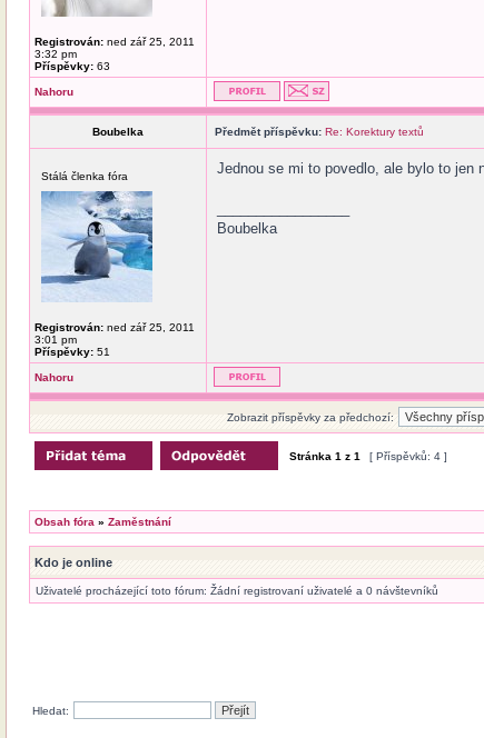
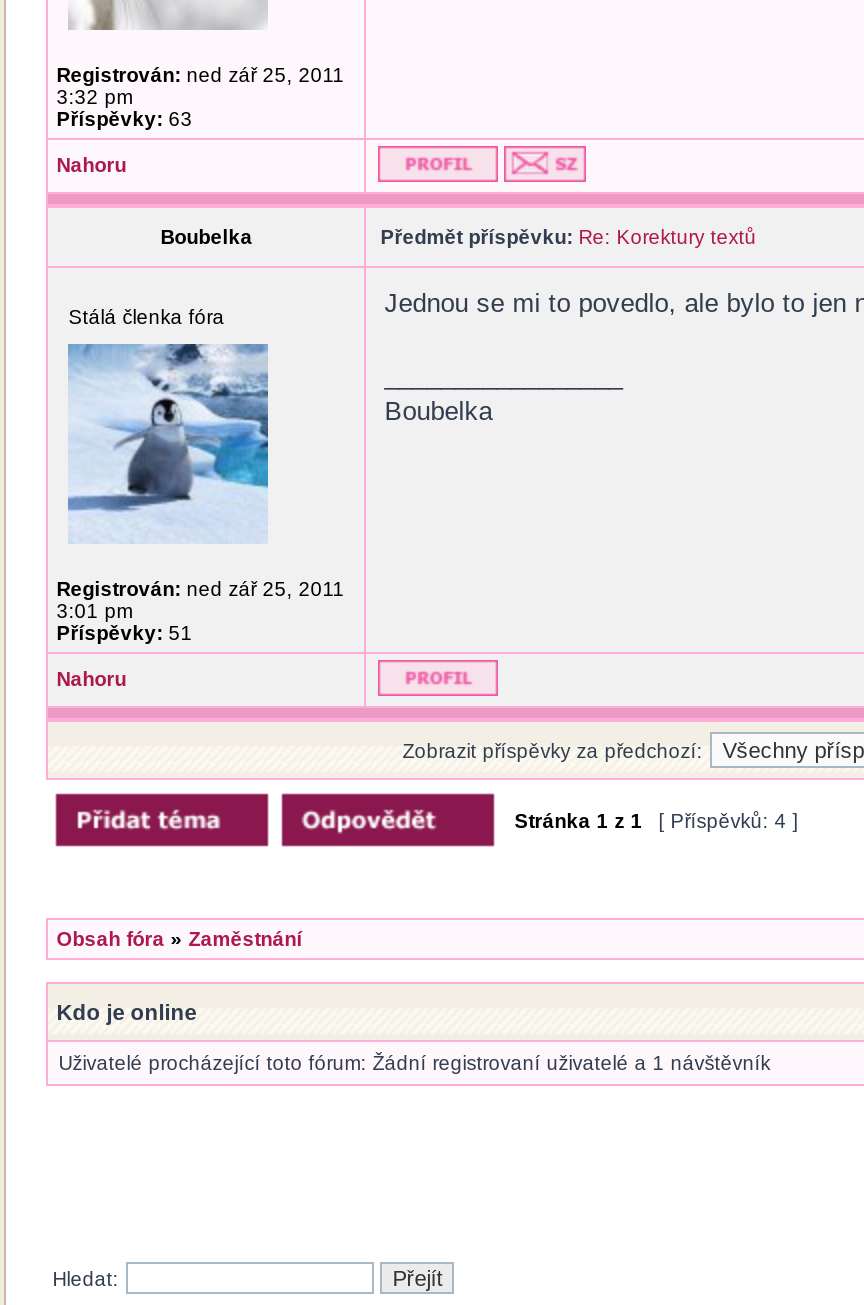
- Uživatelé procházející toto fórum: Žádní registrovaní uživatelé a 0 návštevníků
+ Uživatelé procházející toto fórum: Žádní registrovaní uživatelé a 1 návštěvník
